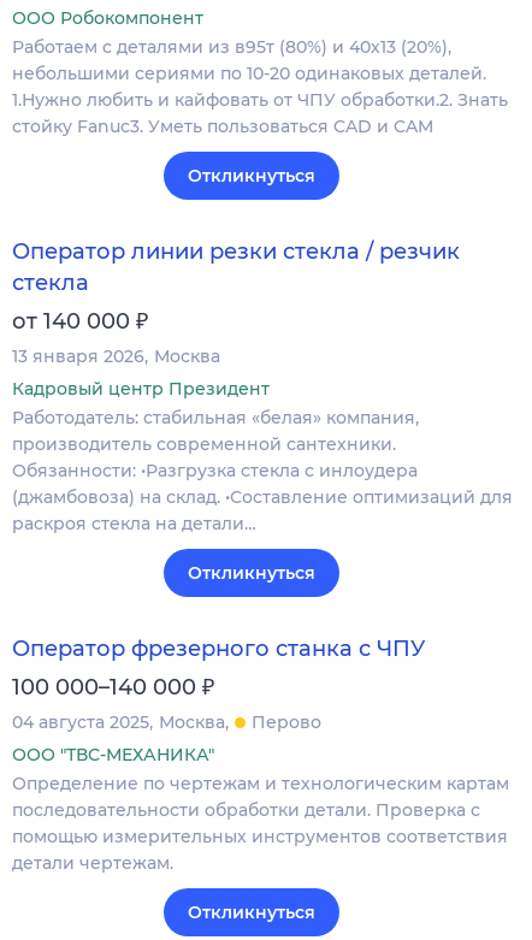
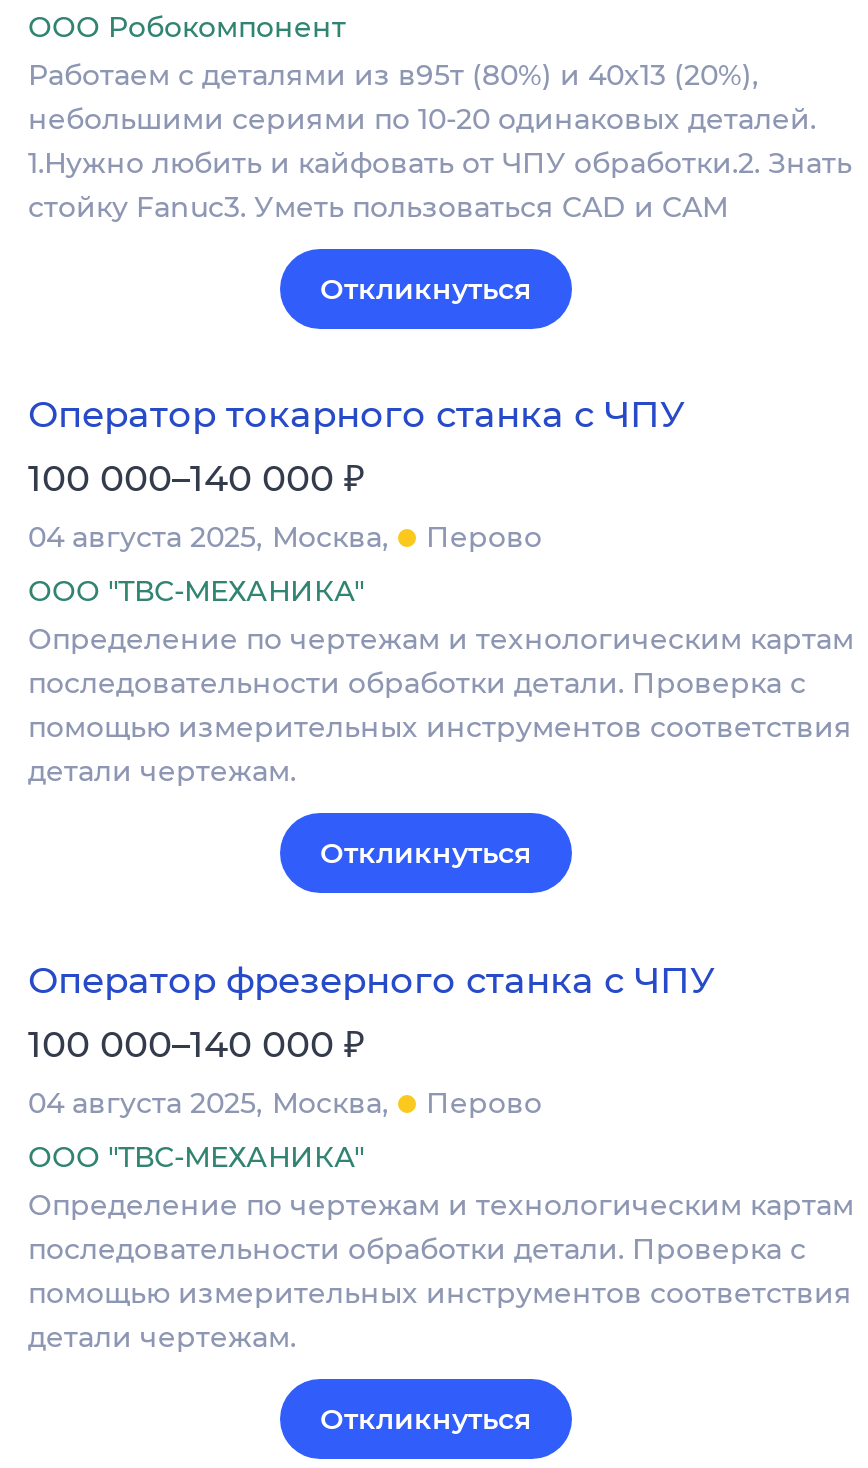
- Оператор линии резки стекла / резчик
- стекла
- от 140 000 ₽
- 13 января 2026 Москва
+ Оператор токарного станка с ЧПУ
+ 100 000–140 000 ₽
+ 04 августа 2025 Москва
+ Перово

- Кадровый центр Президент
- Работодатель: стабильная «белая» компания,
- производитель современной сантехники.
- Обязанности: •Разгрузка стекла с инлоудера
- (джамбовоза) на склад. •Составление оптимизаций для
- раскроя стекла на детали…
+ ООО "ТВС-МЕХАНИКА"
+ Определение по чертежам и технологическим картам
+ последовательности обработки детали. Проверка с
+ помощью измерительных инструментов соответствия
+ детали чертежам.
